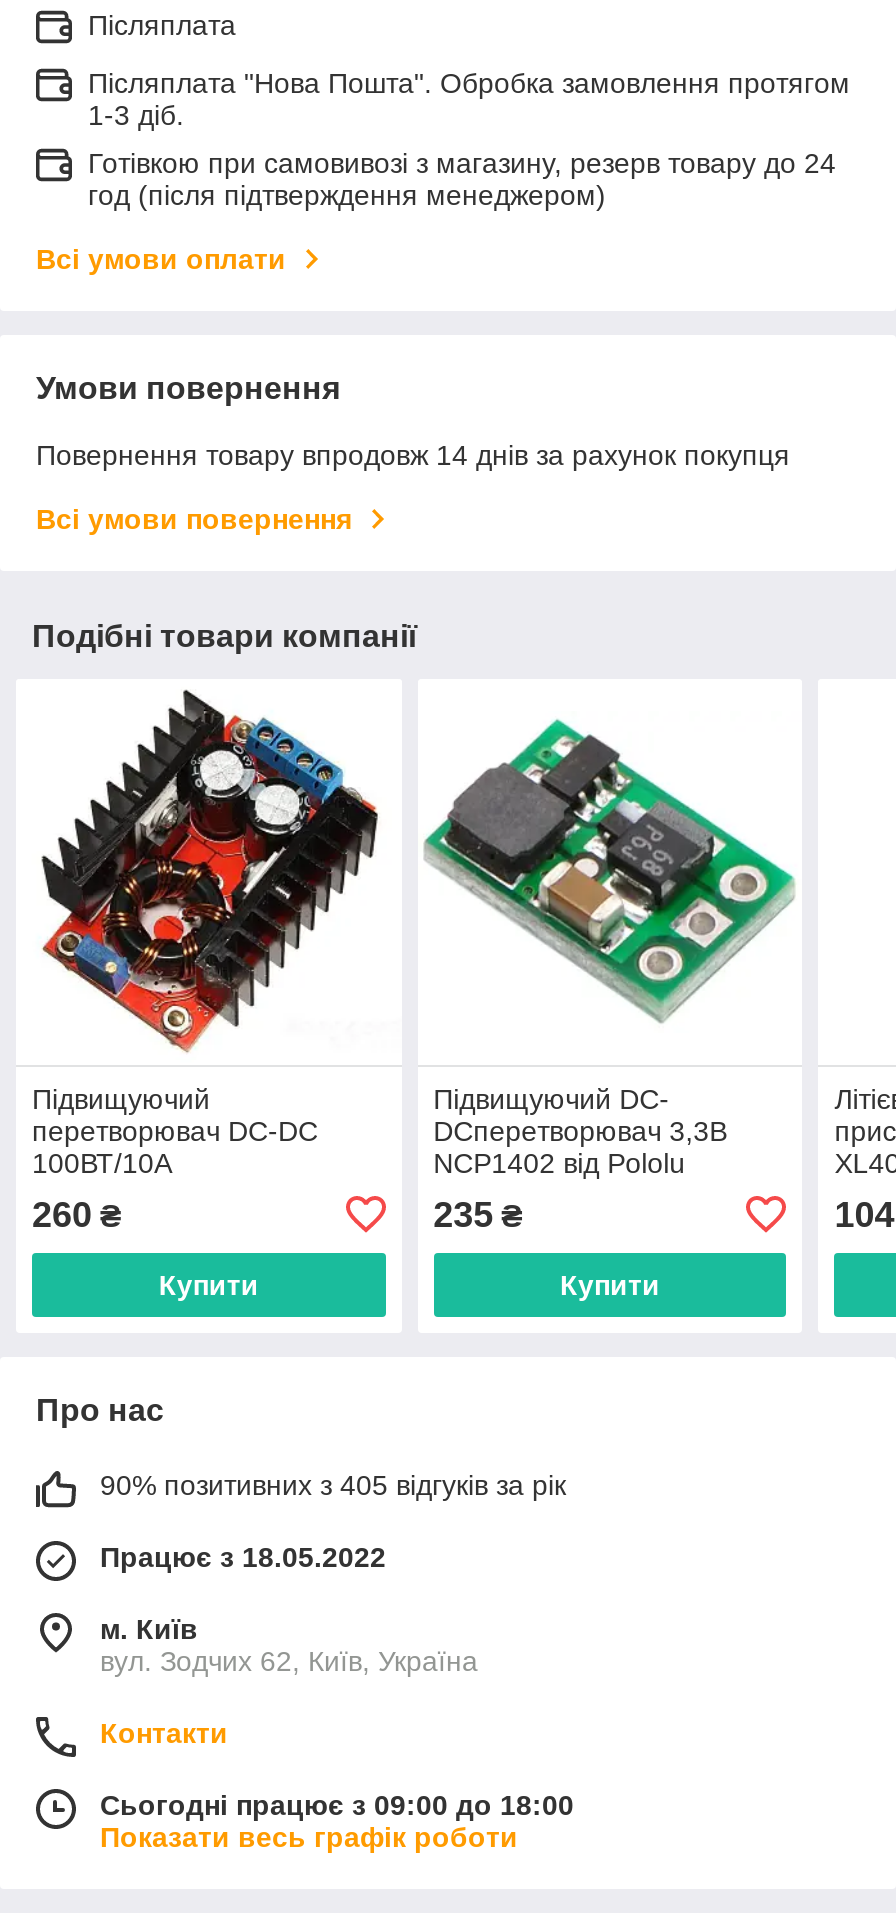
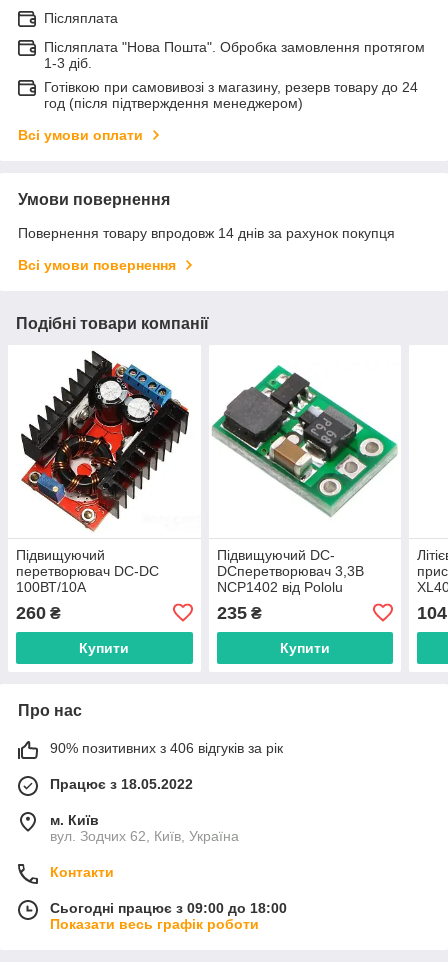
- 90% позитивних з 405 відгуків за рік
+ 90% позитивних з 406 відгуків за рік
